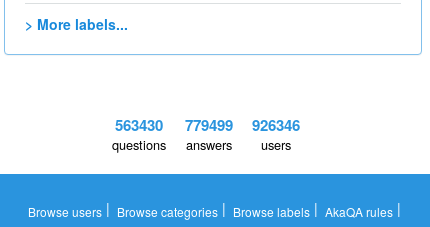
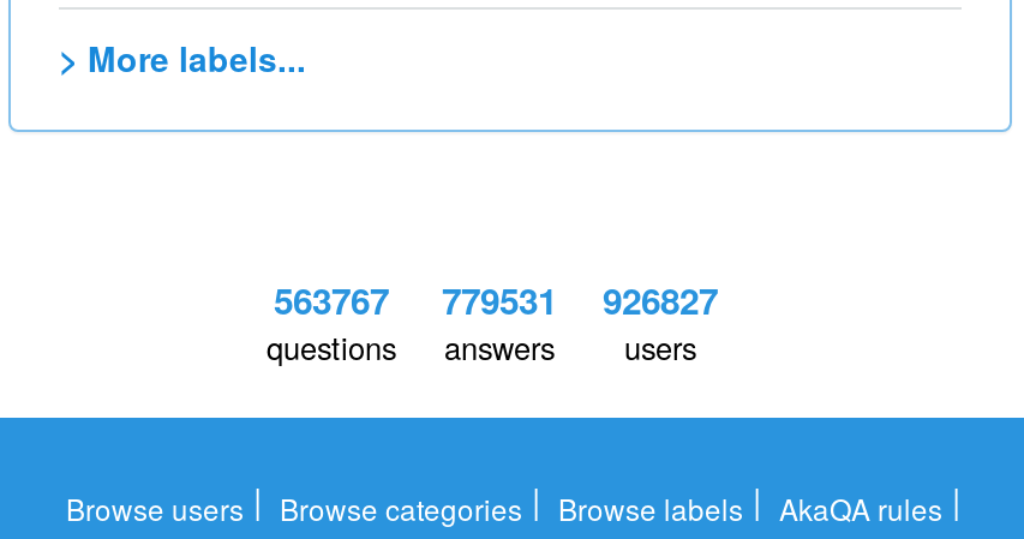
- 563430
+ 563767

- 779499
+ 779531

- 926346
+ 926827
